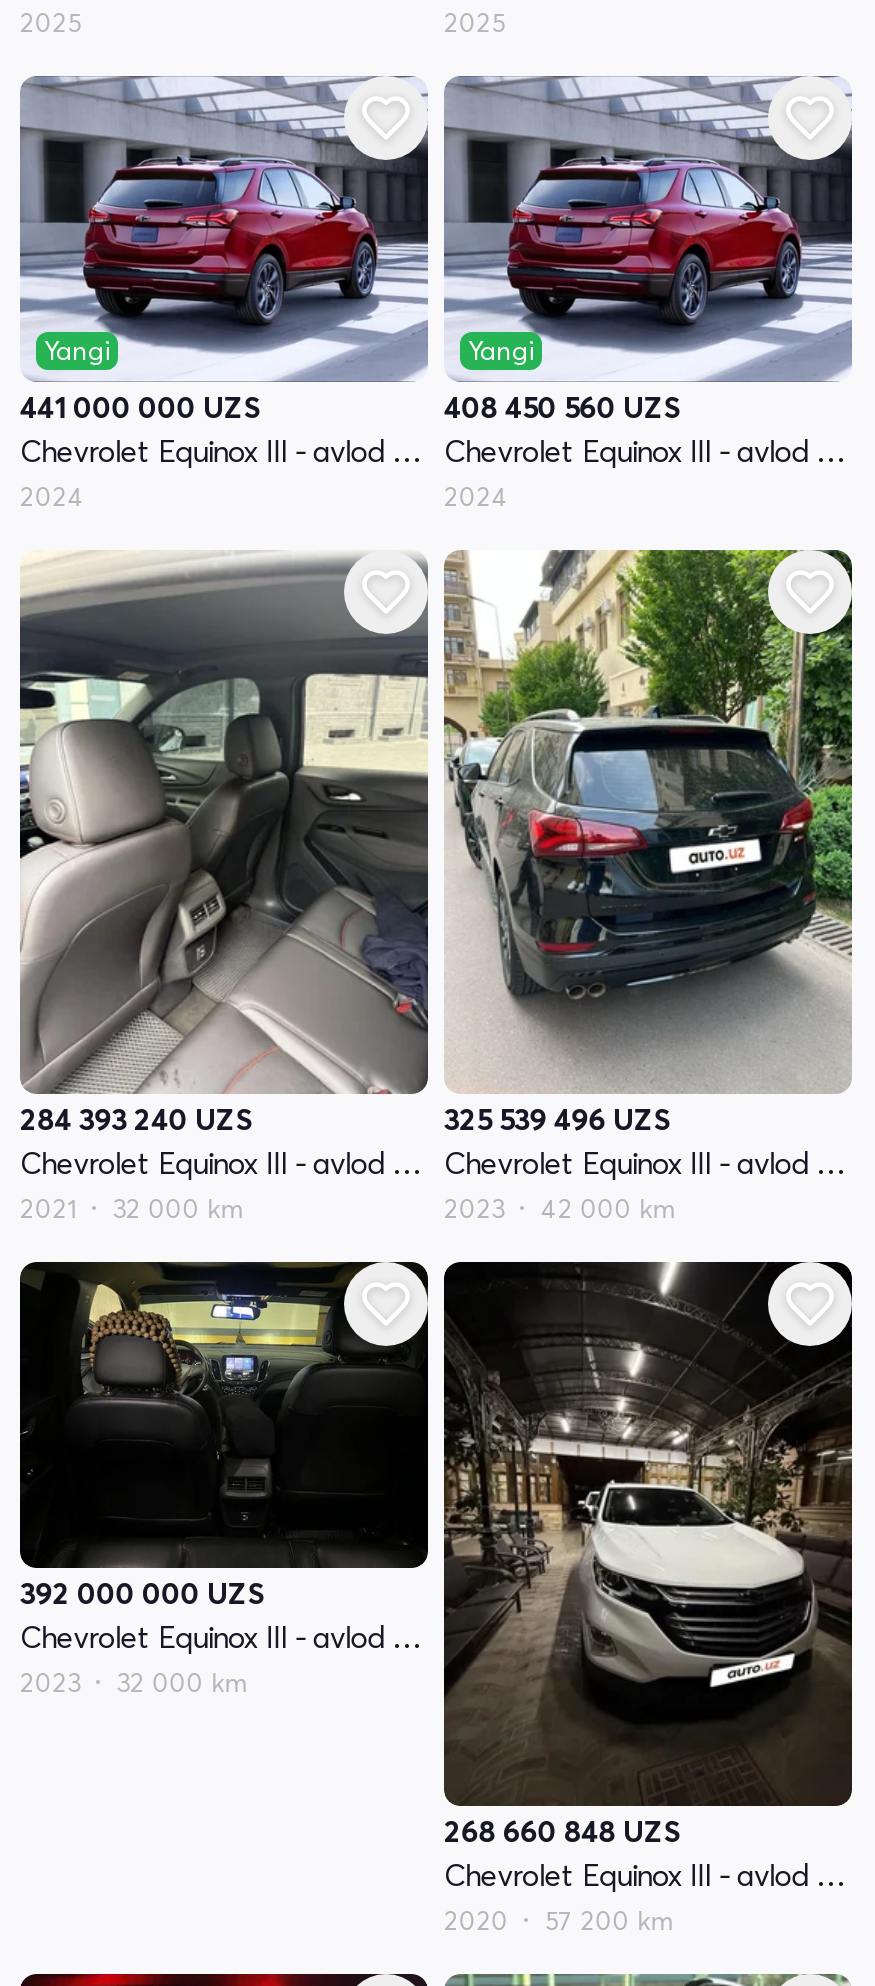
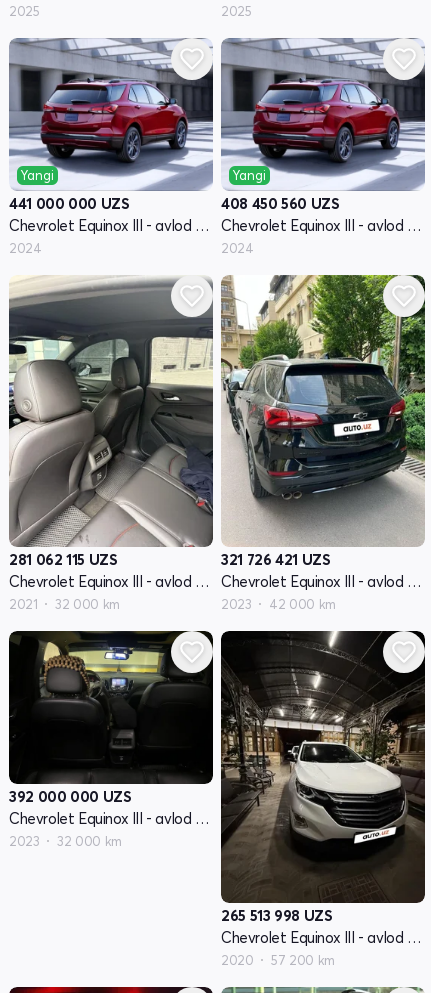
- 284 393 240 UZS
+ 281 062 115 UZS

- 325 539 496 UZS
+ 321 726 421 UZS

- 268 660 848 UZS
+ 265 513 998 UZS
